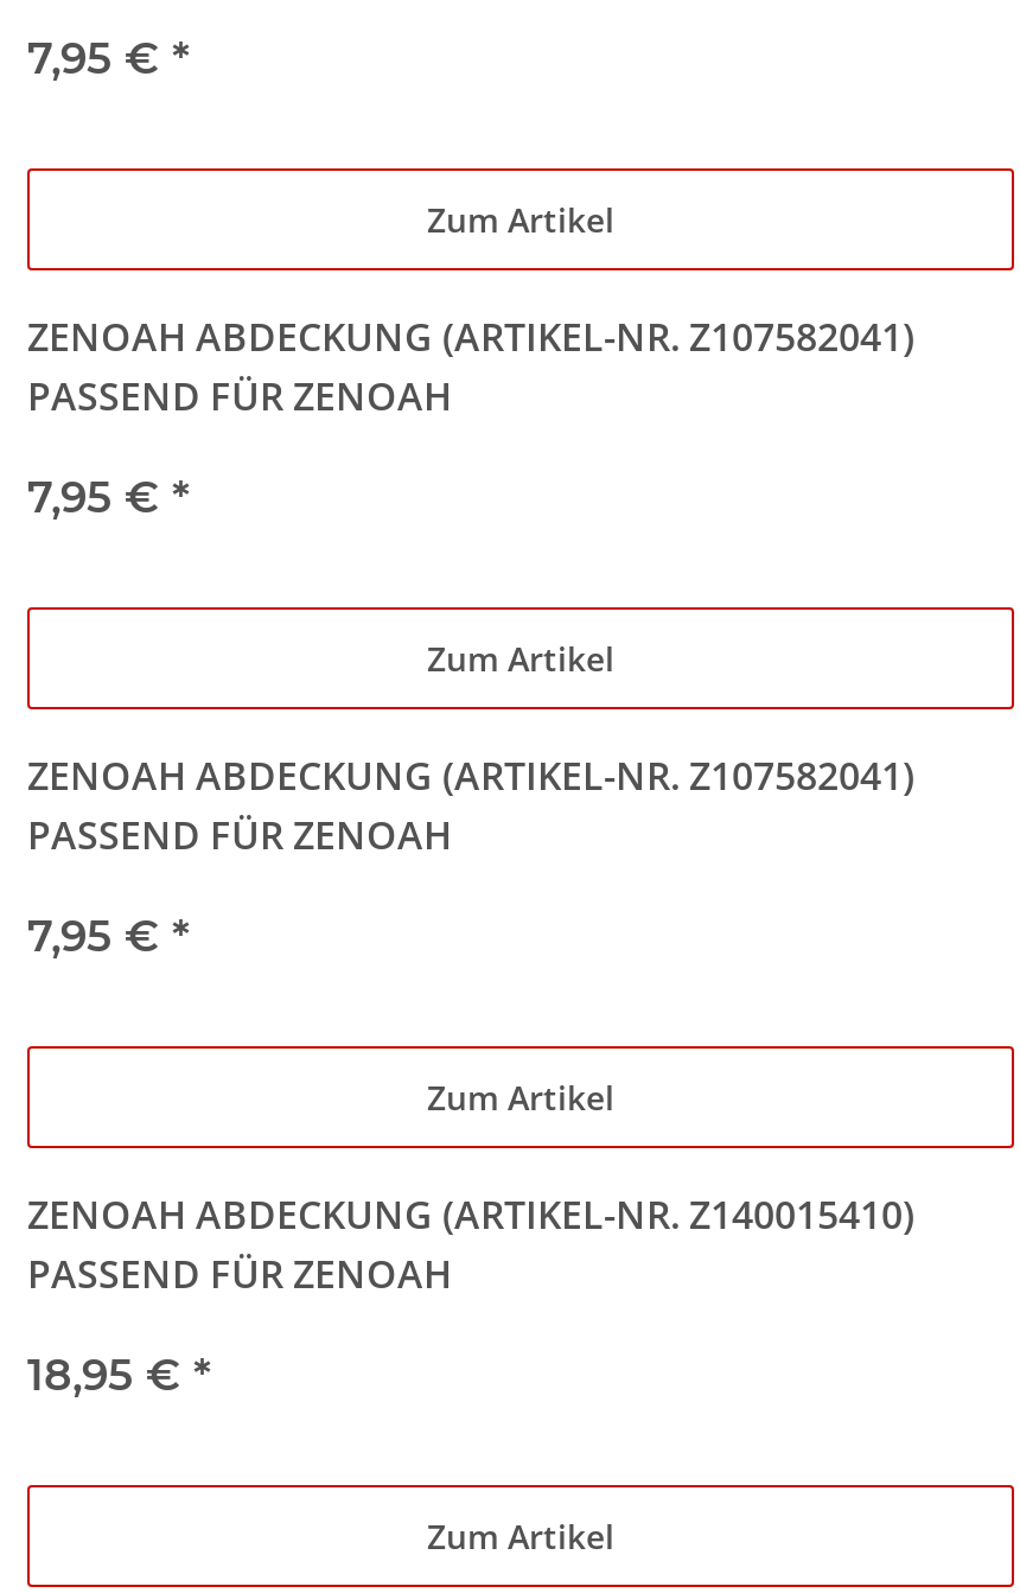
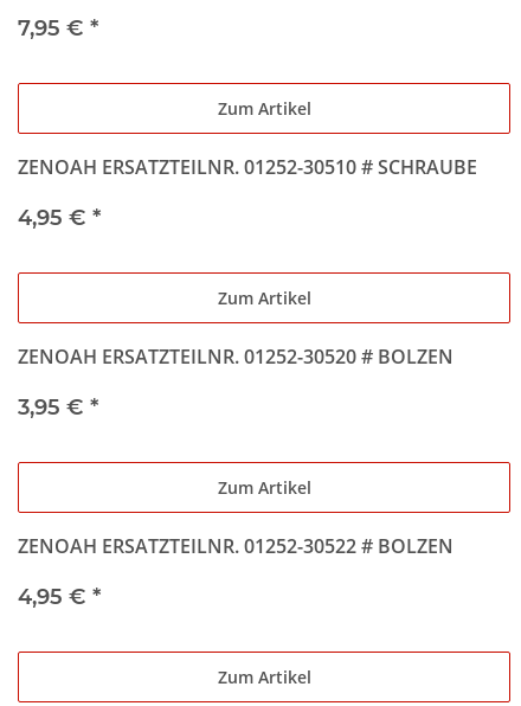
- ZENOAH ABDECKUNG (ARTIKEL-NR. Z107582041)
- PASSEND FÜR ZENOAH
+ ZENOAH ERSATZTEILNR. 01252-30510 # SCHRAUBE

- 7,95 €*
+ 4,95 €*

- ZENOAH ABDECKUNG (ARTIKEL-NR. Z107582041)
- PASSEND FÜR ZENOAH
+ ZENOAH ERSATZTEILNR. 01252-30520 # BOLZEN

- 7,95 €*
+ 3,95 €*

- ZENOAH ABDECKUNG (ARTIKEL-NR. Z140015410)
- PASSEND FÜR ZENOAH
+ ZENOAH ERSATZTEILNR. 01252-30522 # BOLZEN

- 18,95 €*
+ 4,95 €*
